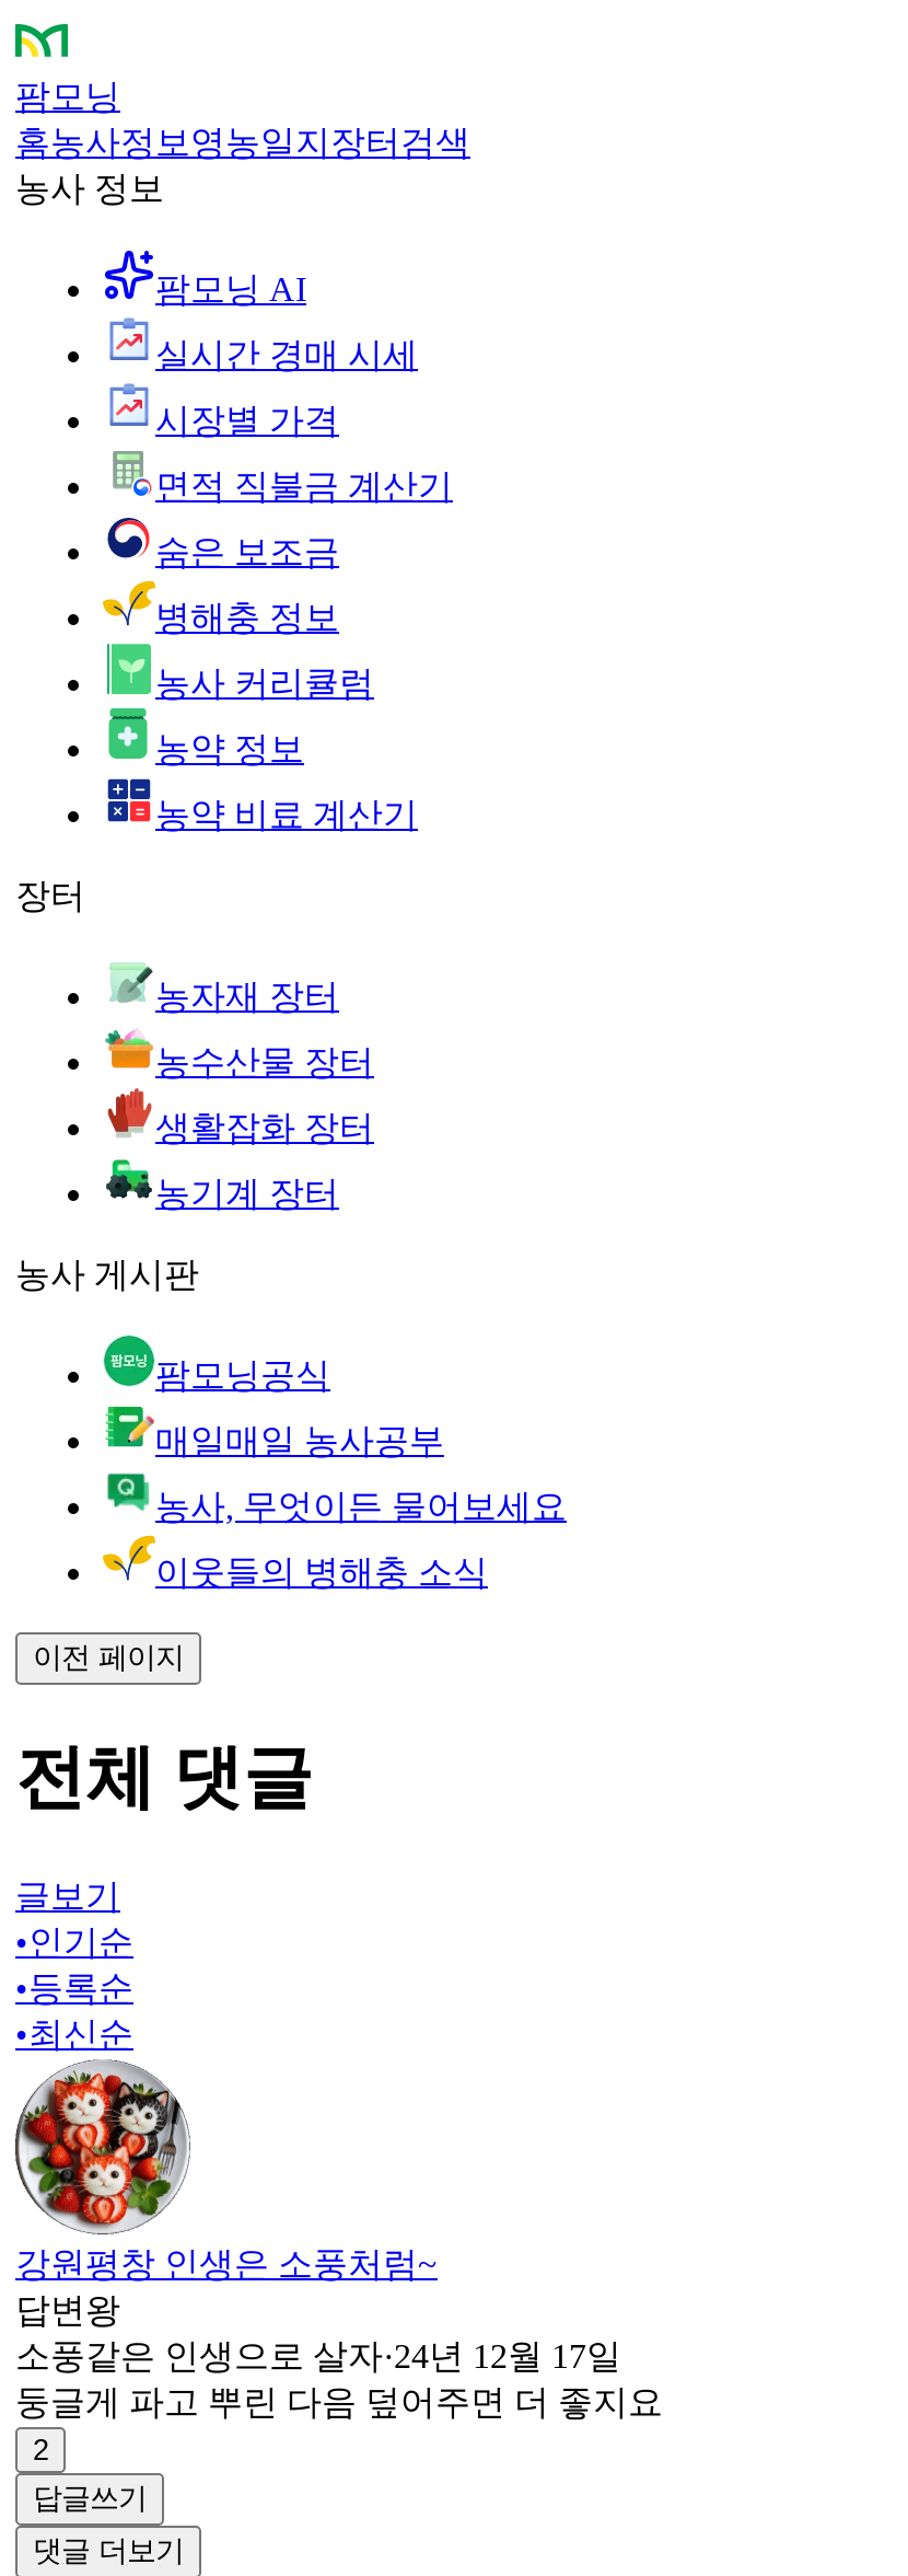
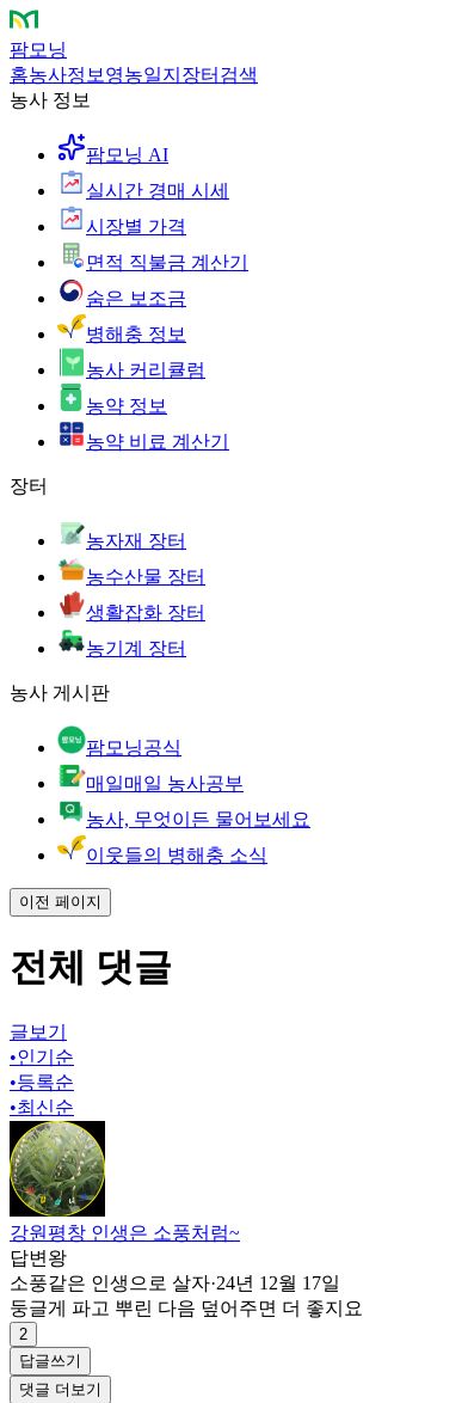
- [image]
+ [image]
